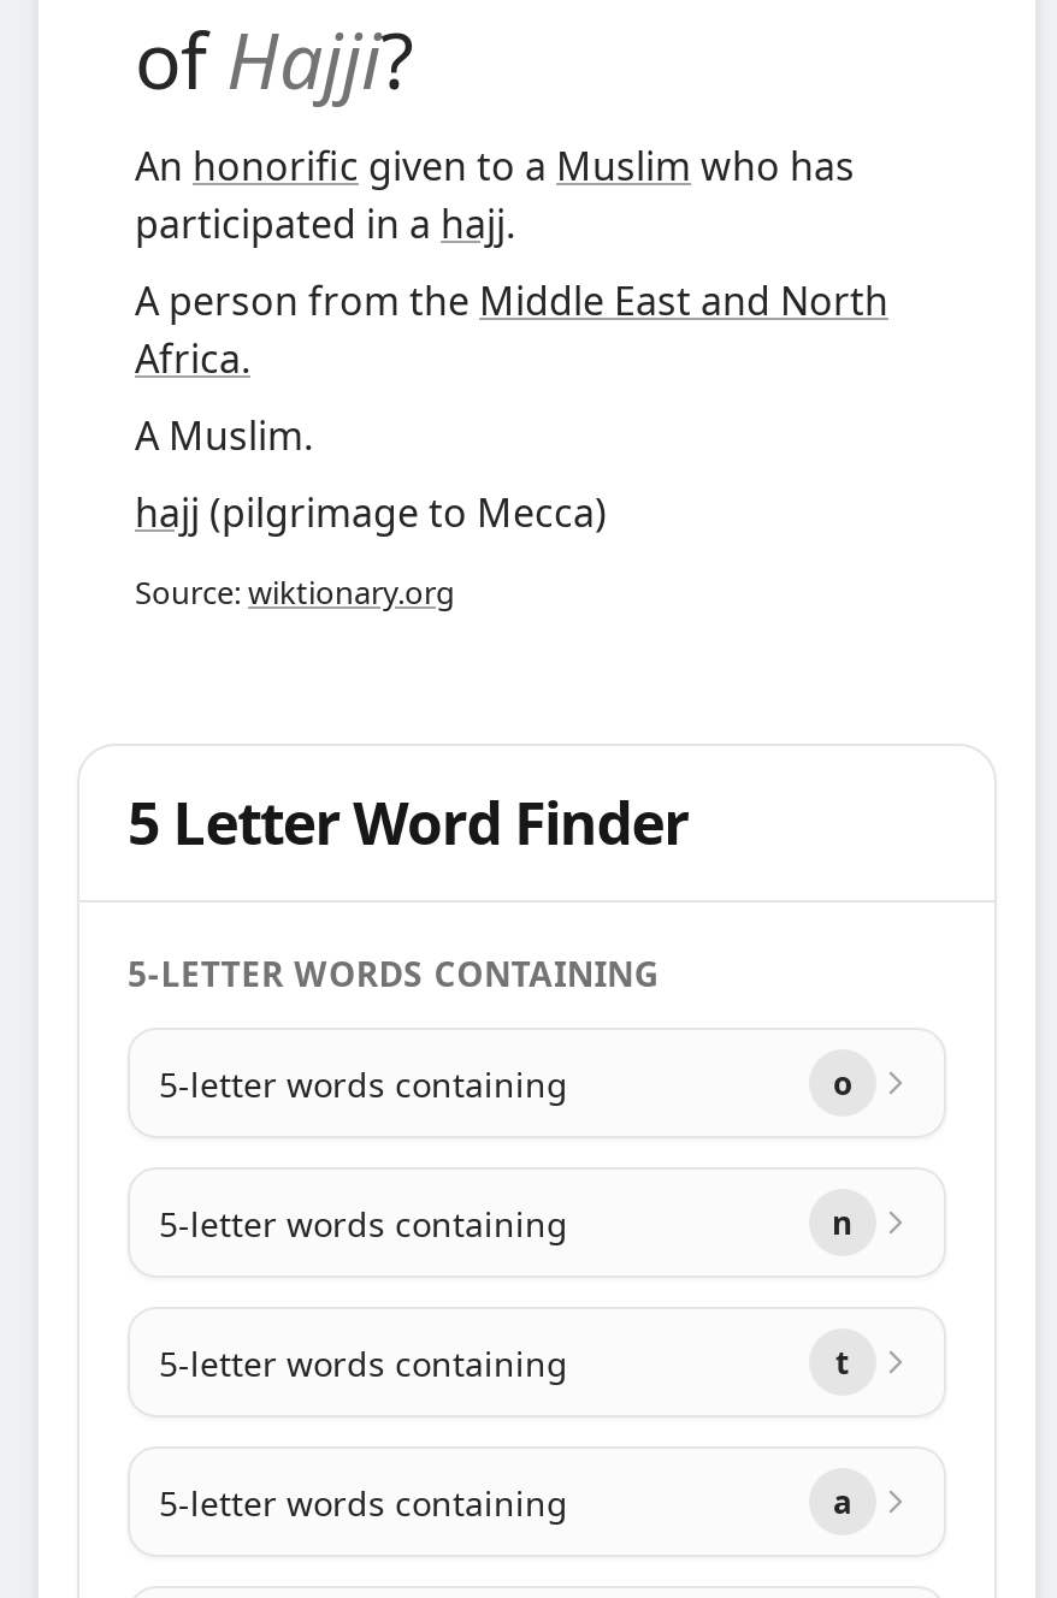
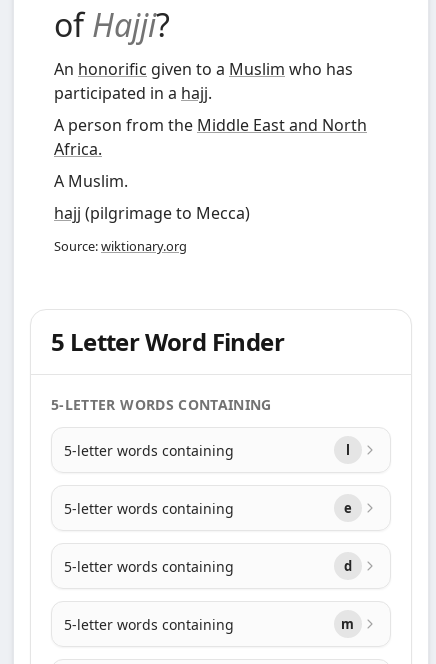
- o
+ l

- n
+ e

- t
+ d

- a
+ m
